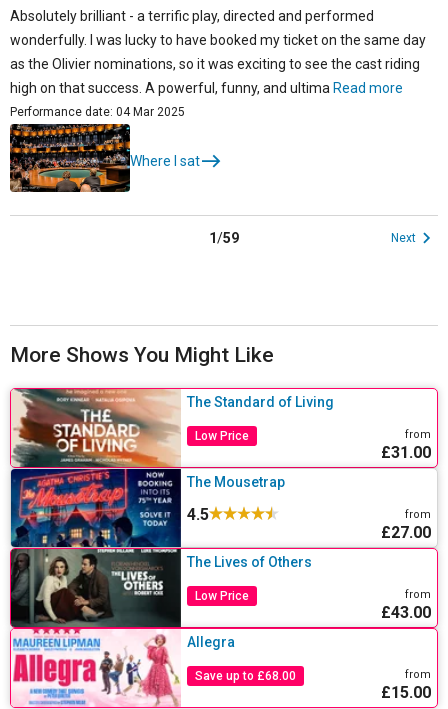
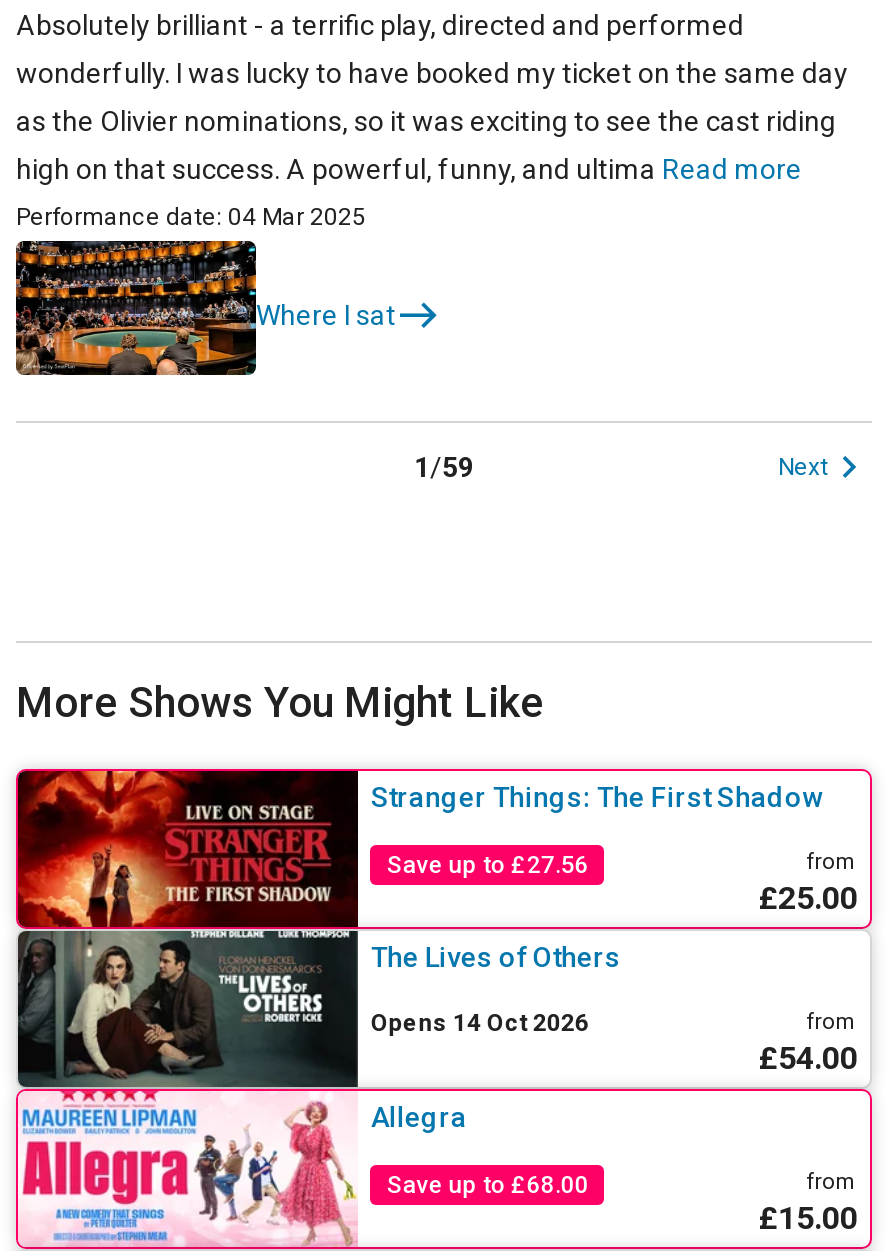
- [image]
- The Standard of Living
+ [image]
+ Stranger Things: The First Shadow

- Low Price
+ Save up to £27.56

- £31.00
+ £25.00

- The Mousetrap

- 4.5
+ Opens 14 Oct 2026

- £27.00
- Low Price
- from
- £43.00
+ £54.00

moved up: The Lives of Others
